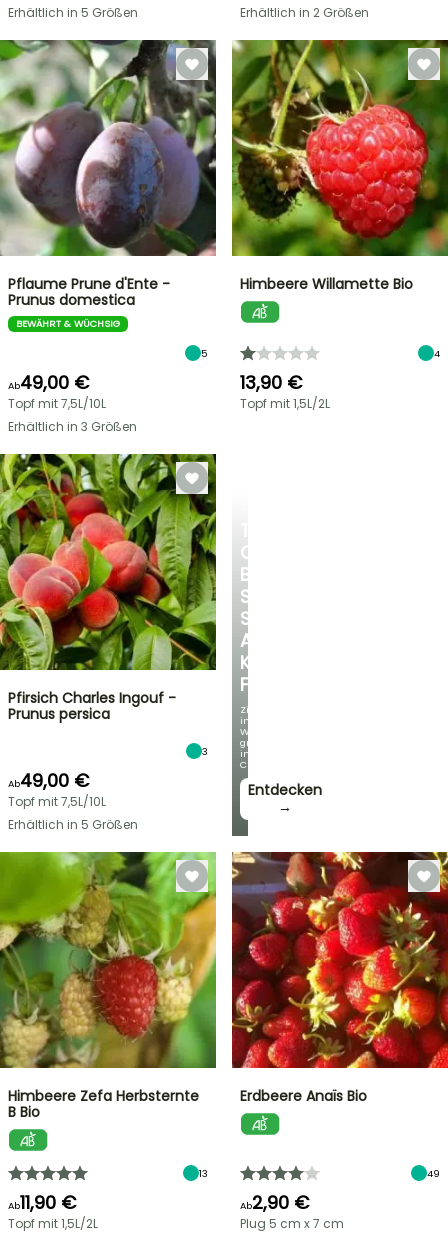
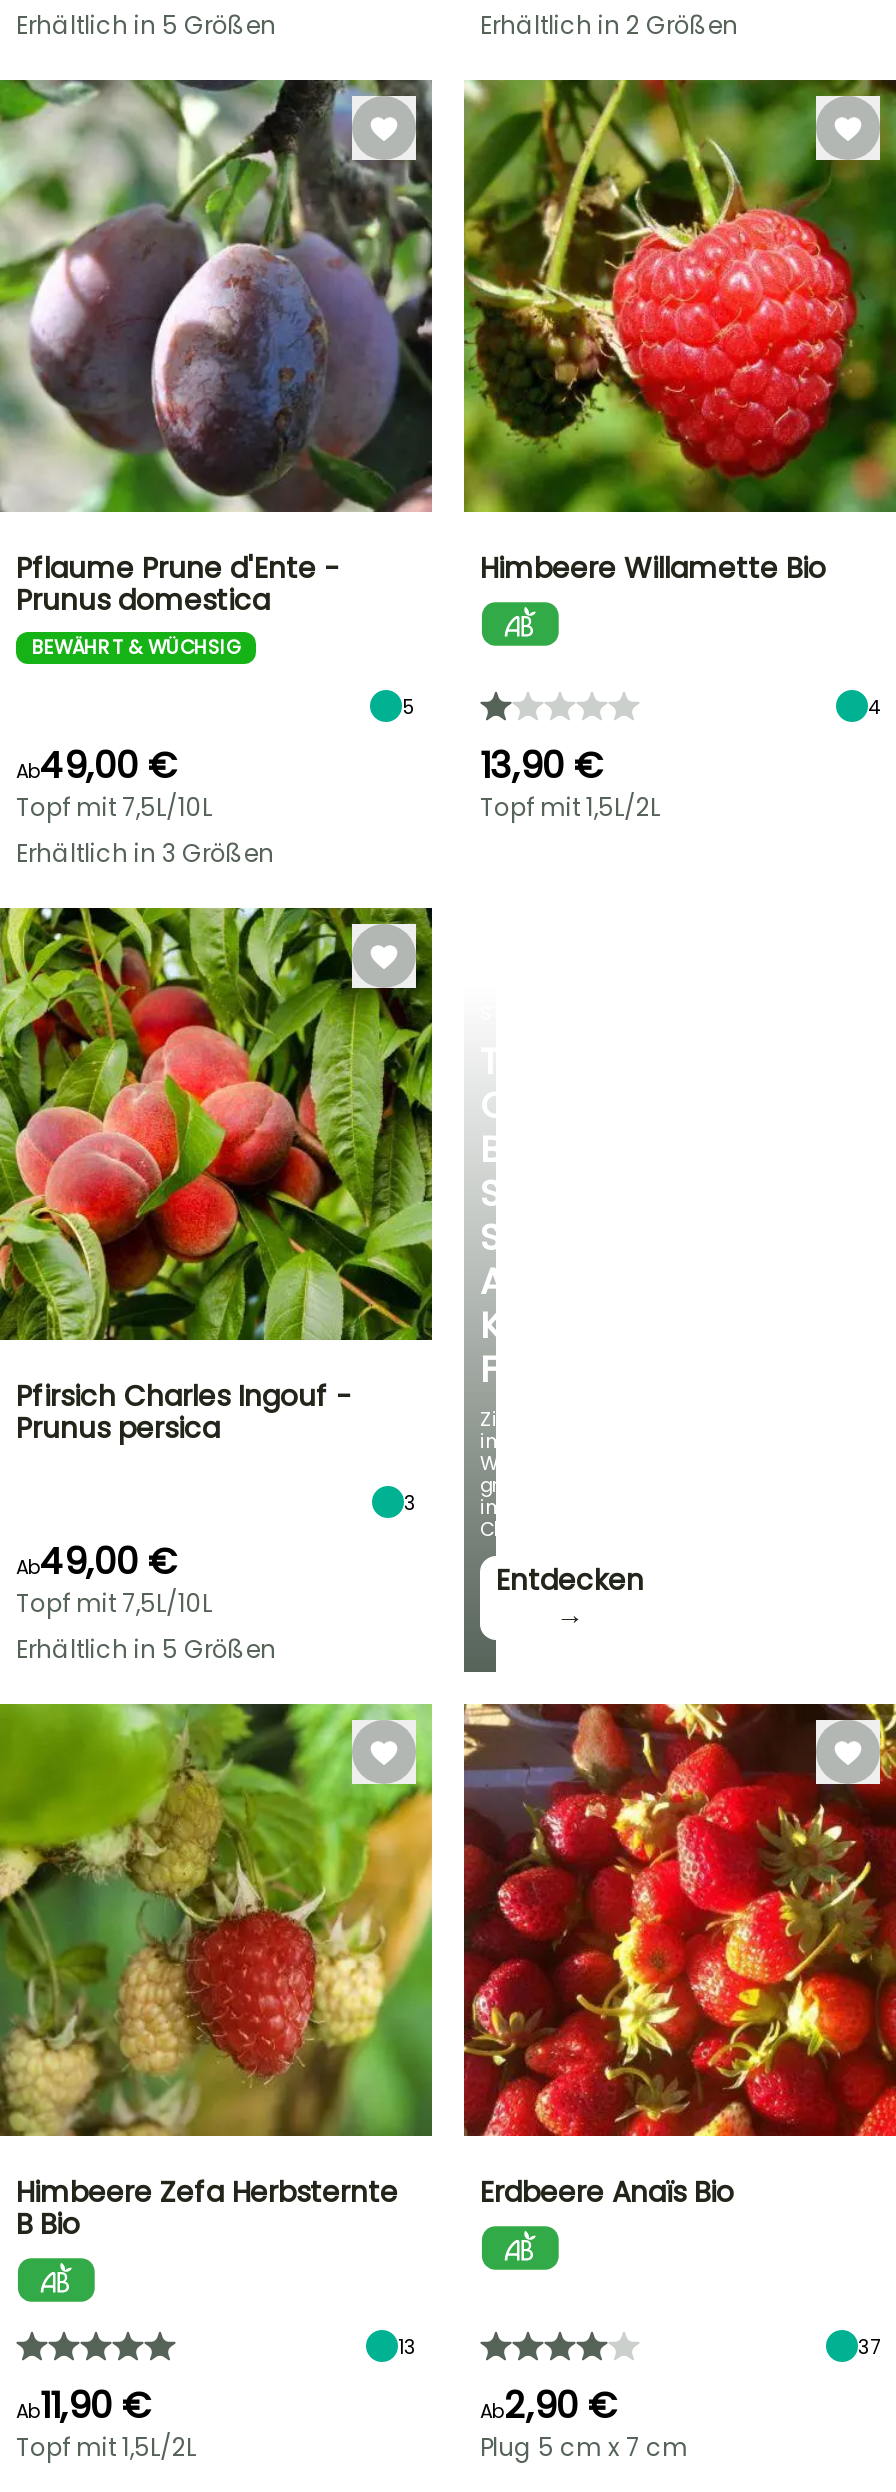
- 49
+ 37
